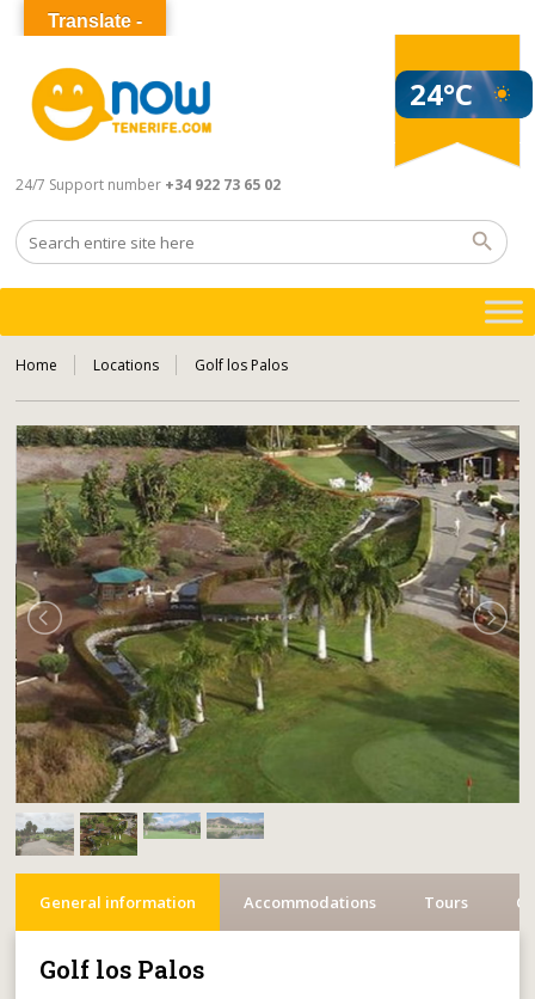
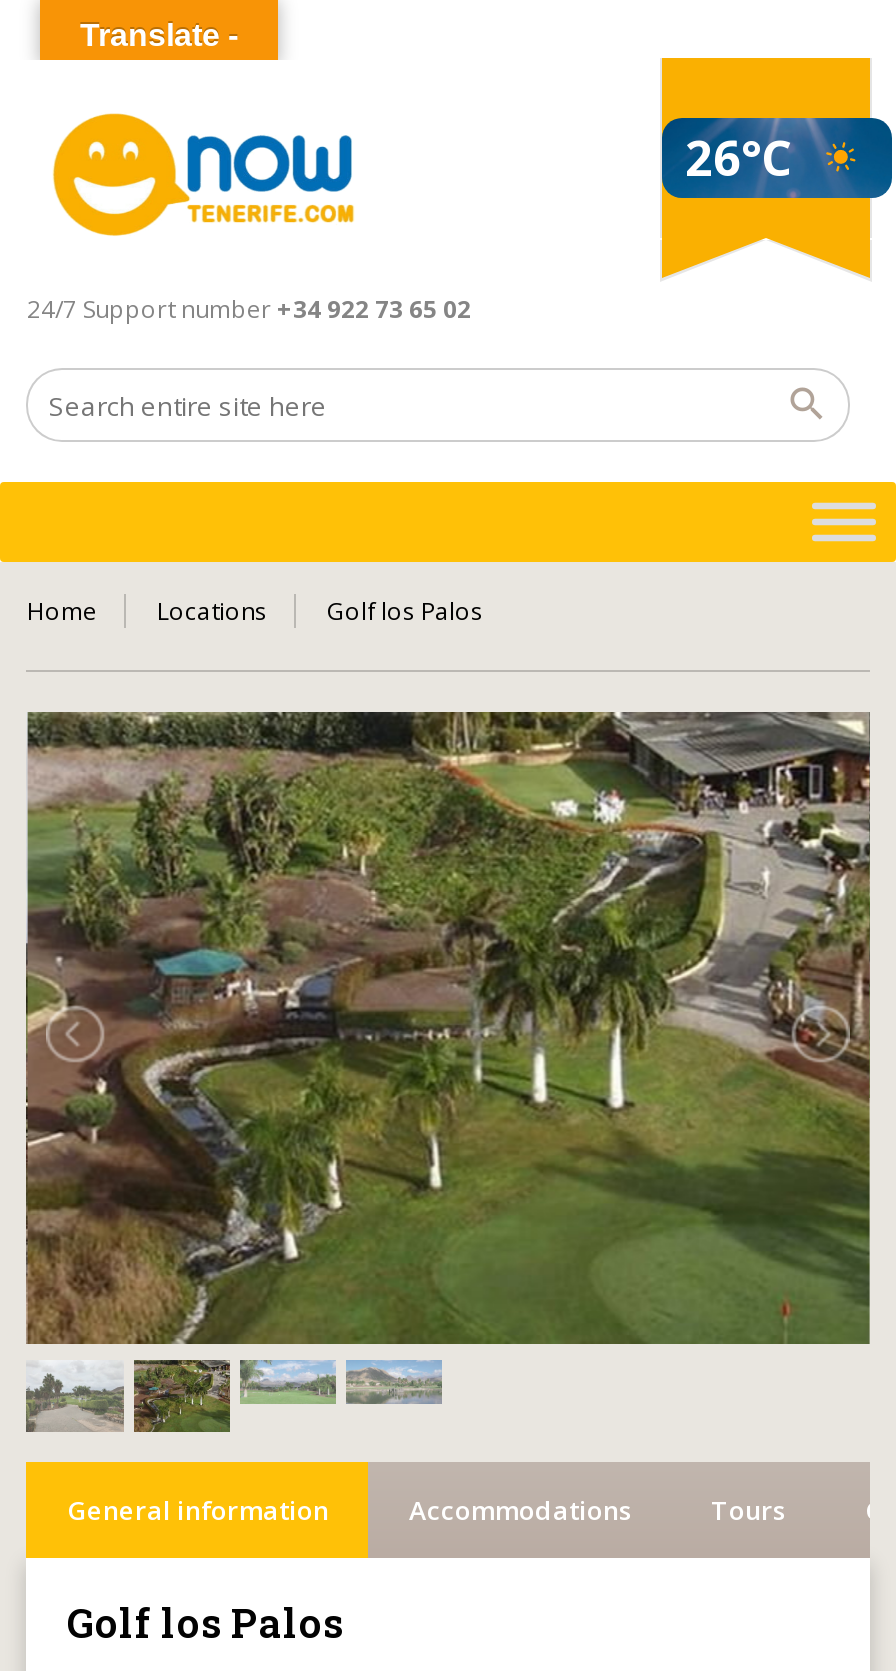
- 24°C
+ 26°C
